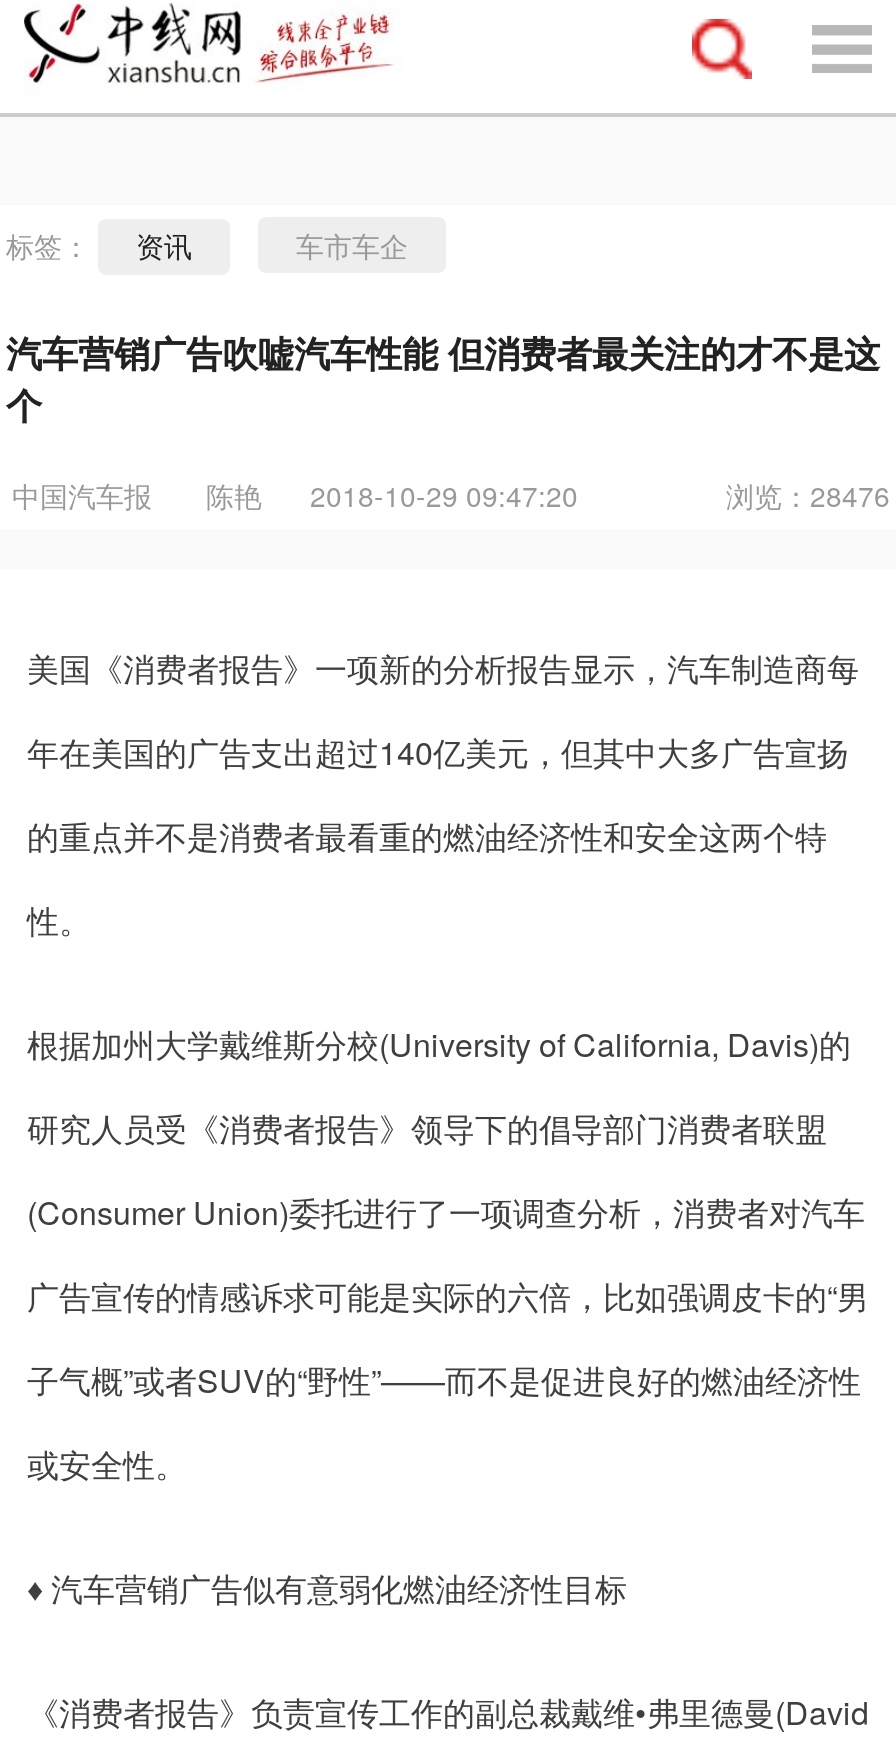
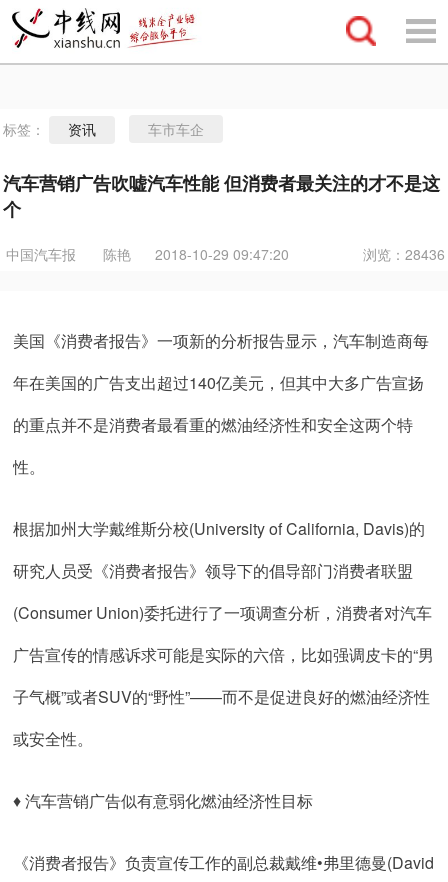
- 浏览：28476
+ 浏览：28436
